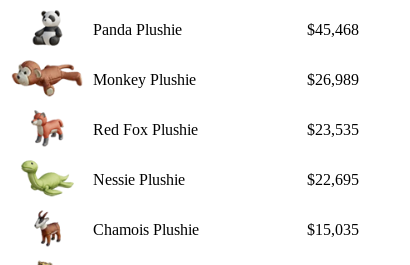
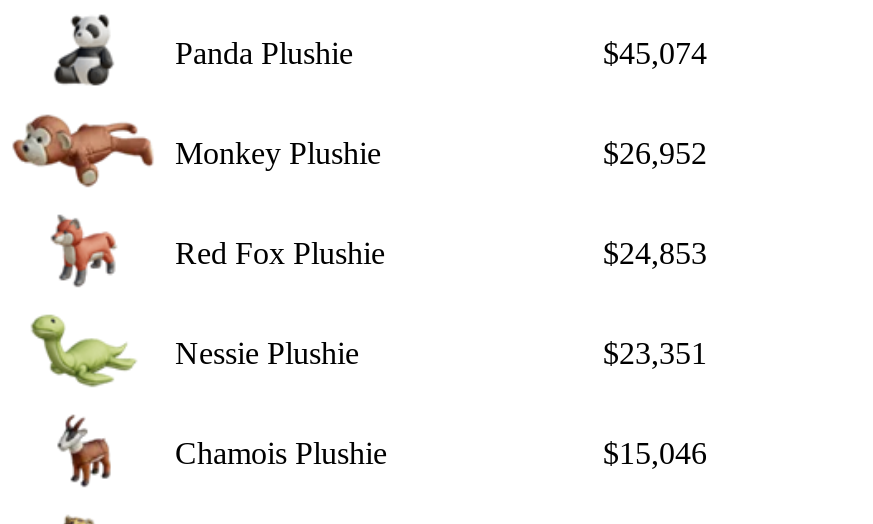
- $45,468
+ $45,074

- $26,989
+ $26,952

- $23,535
+ $24,853

- $22,695
+ $23,351

- $15,035
+ $15,046
